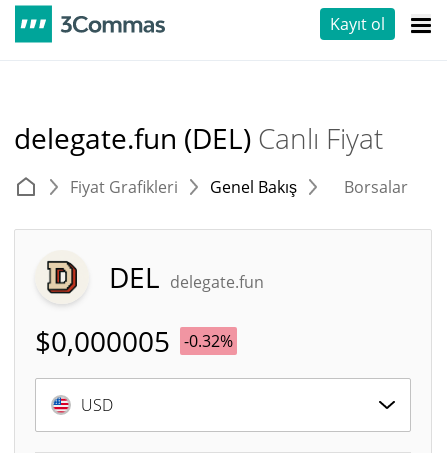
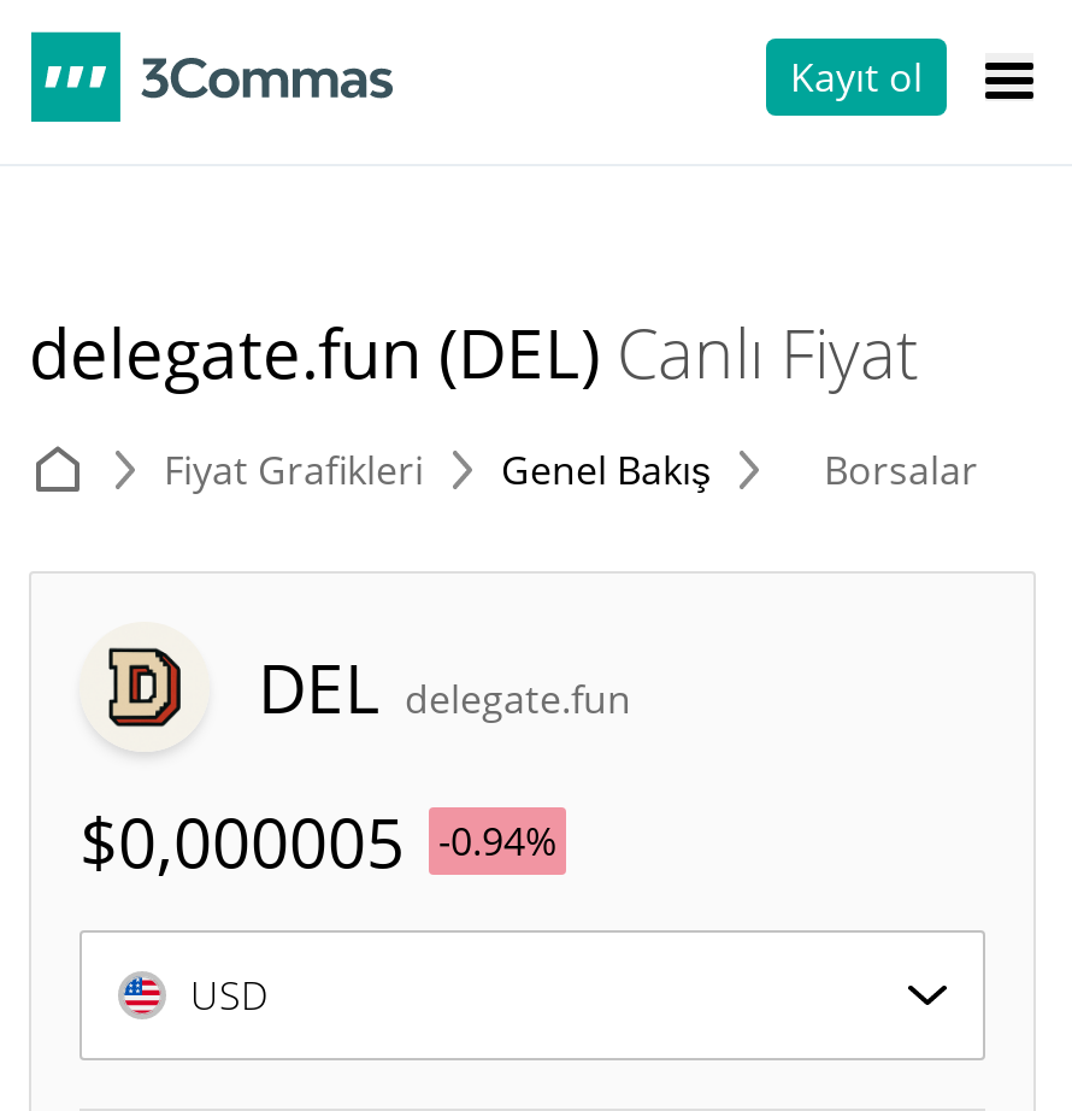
- $0,000005 -0.32%
+ $0,000005 -0.94%
